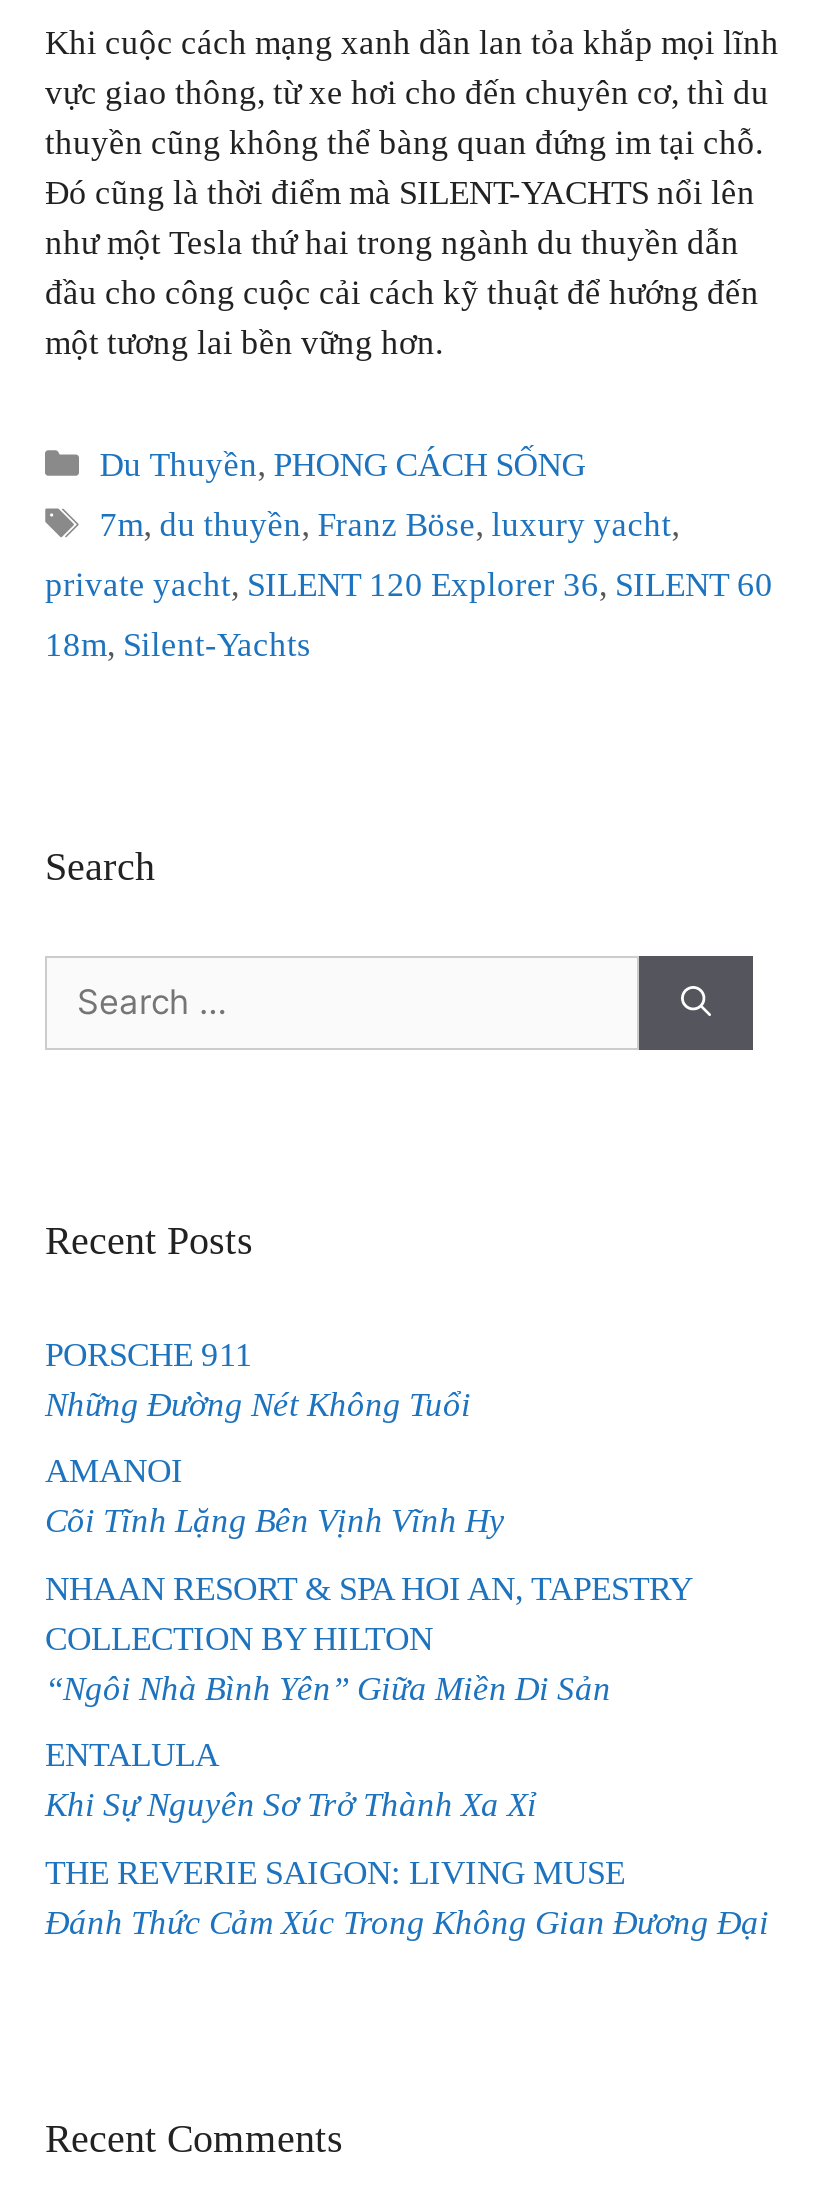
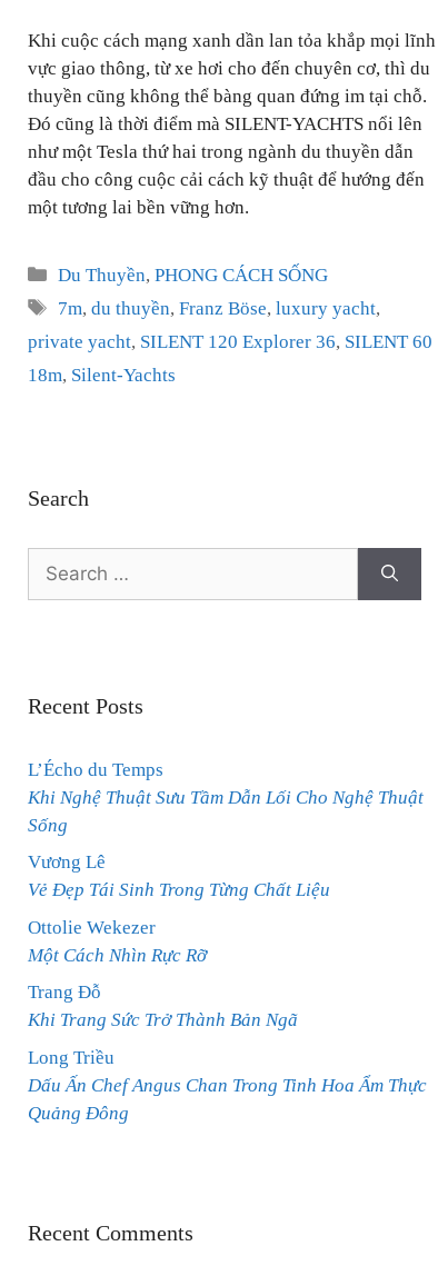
- PORSCHE 911
- Những Đường Nét Không Tuổi
+ L’Écho du Temps
+ Khi Nghệ Thuật Sưu Tầm Dẫn Lối Cho Nghệ Thuật
+ Sống

- AMANOI
- Cõi Tĩnh Lặng Bên Vịnh Vĩnh Hy
+ Vương Lê
+ Vẻ Đẹp Tái Sinh Trong Từng Chất Liệu

- NHAAN RESORT & SPA HOI AN, TAPESTRY
- COLLECTION BY HILTON
- “Ngôi Nhà Bình Yên” Giữa Miền Di Sản
+ Ottolie Wekezer
+ Một Cách Nhìn Rực Rỡ

- ENTALULA
- Khi Sự Nguyên Sơ Trở Thành Xa Xỉ
+ Trang Đỗ
+ Khi Trang Sức Trở Thành Bản Ngã

- THE REVERIE SAIGON: LIVING MUSE
- Đánh Thức Cảm Xúc Trong Không Gian Đương Đại
+ Long Triều
+ Dấu Ấn Chef Angus Chan Trong Tinh Hoa Ẩm Thực
+ Quảng Đông
